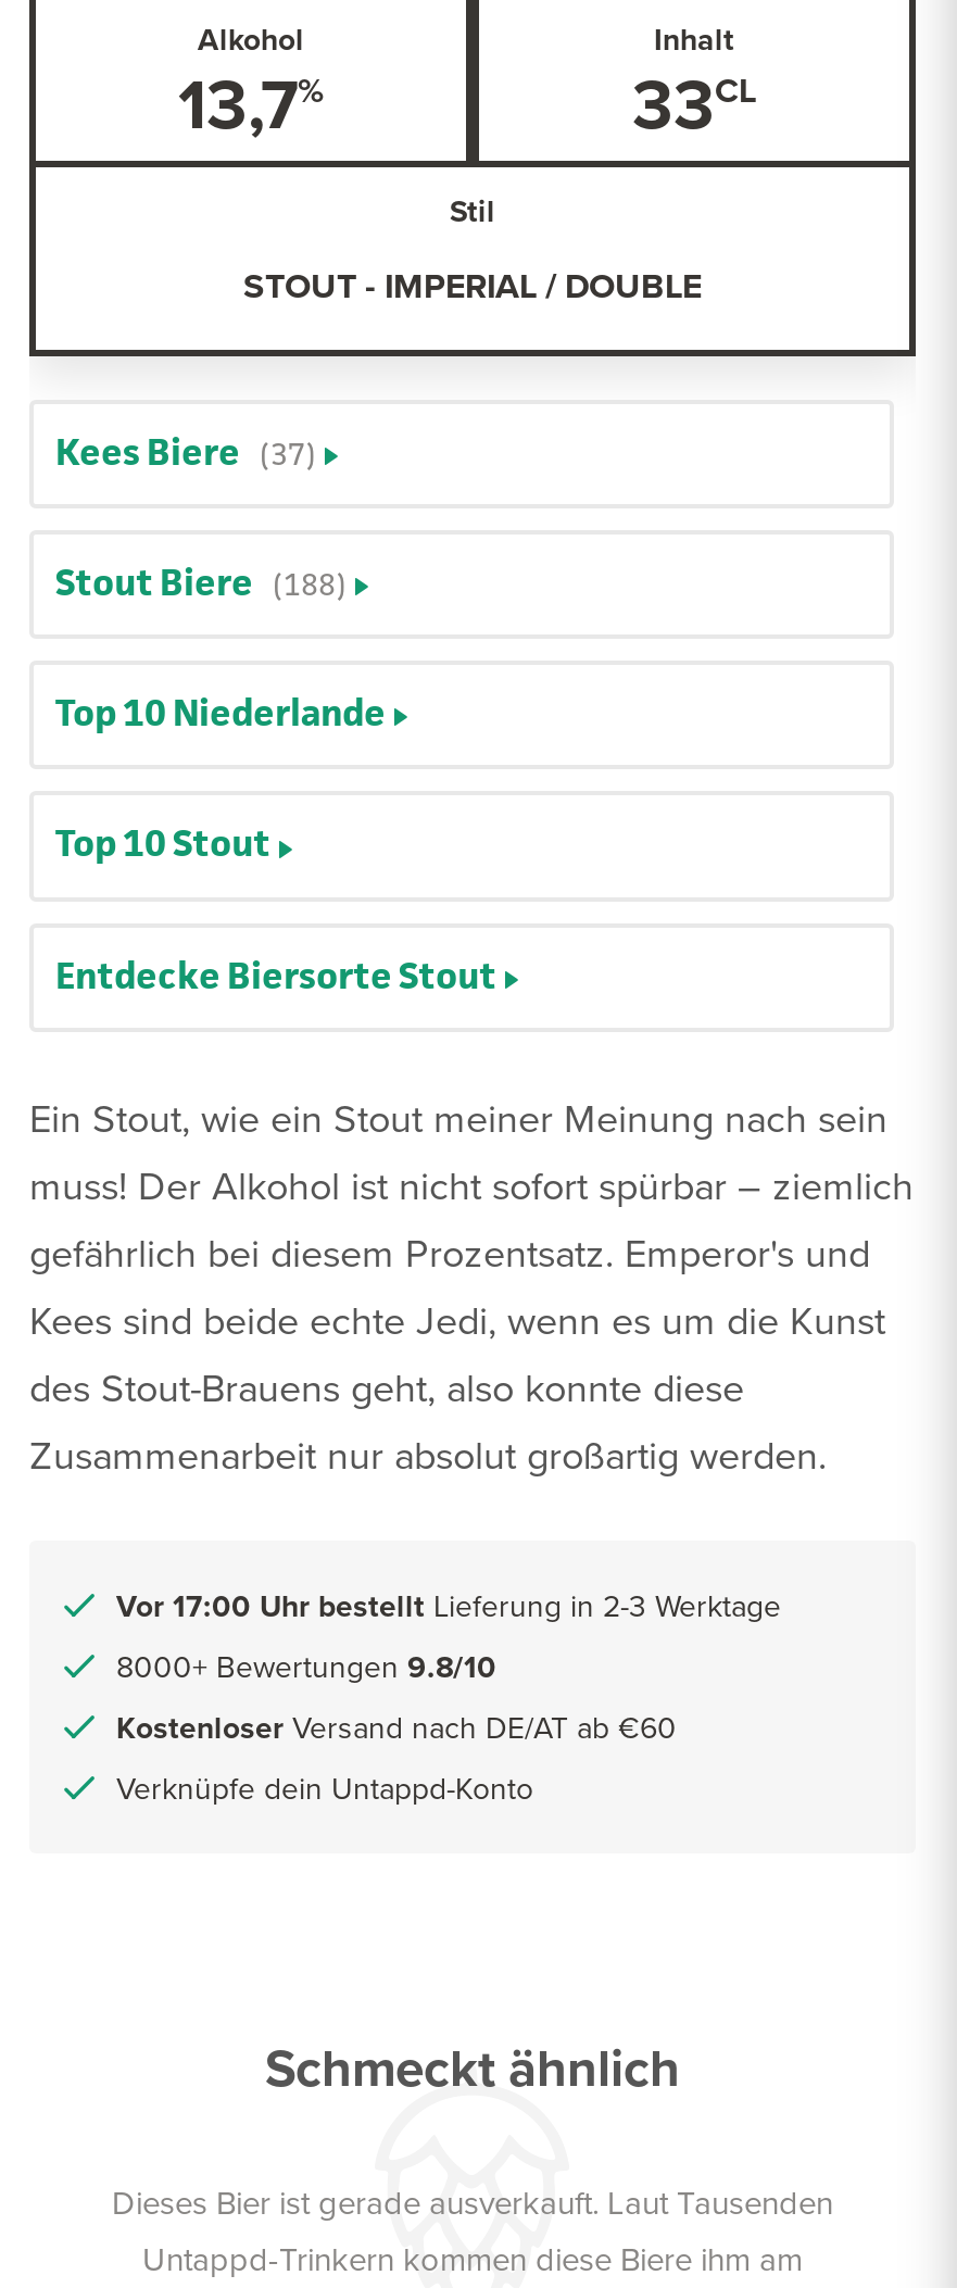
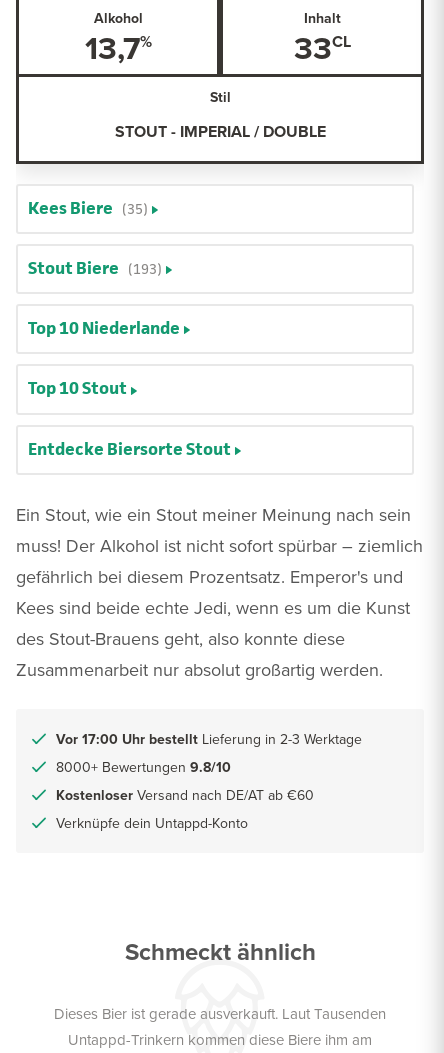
- Kees Biere (37)
+ Kees Biere (35)

- Stout Biere (188)
+ Stout Biere (193)
